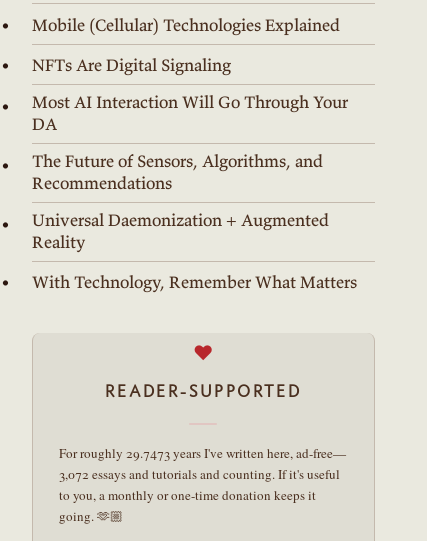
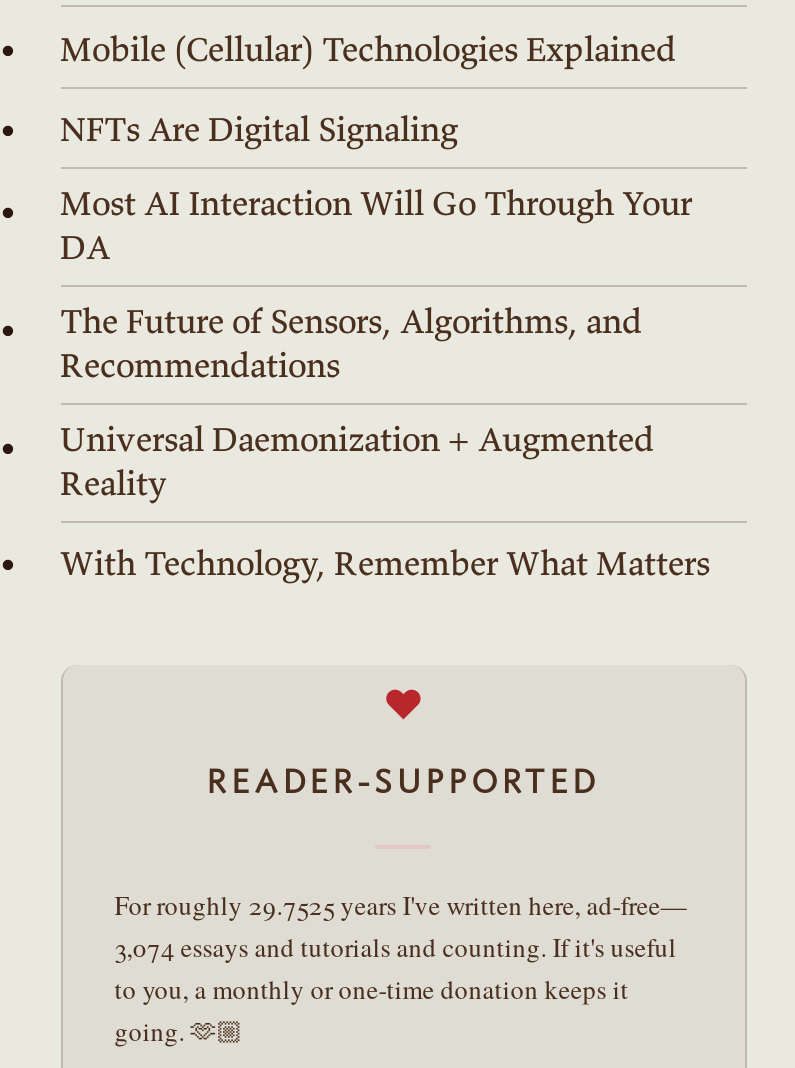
- For roughly 29.7473 years I've written here, ad-free—
+ For roughly 29.7525 years I've written here, ad-free—

- 3,072 essays and tutorials and counting. If it's useful
+ 3,074 essays and tutorials and counting. If it's useful
